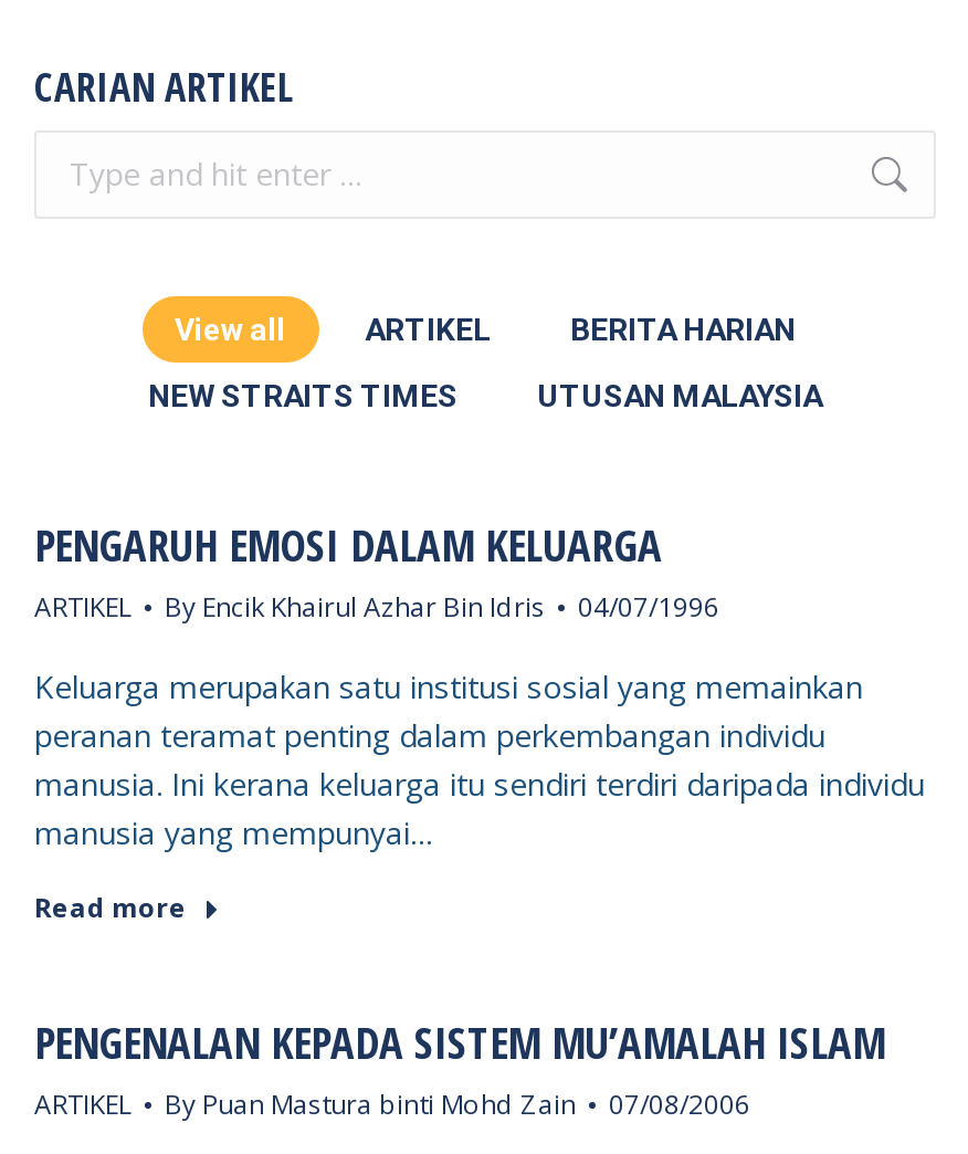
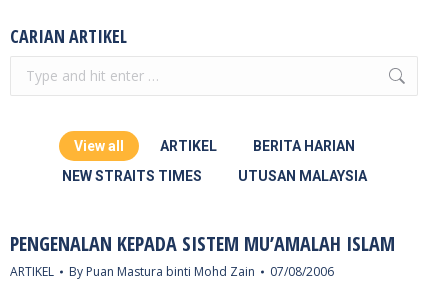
- PENGARUH EMOSI DALAM KELUARGA
- ARTIKEL
- By Encik Khairul Azhar Bin Idris
- 04/07/1996
- Keluarga merupakan satu institusi sosial yang memainkan
- peranan teramat penting dalam perkembangan individu
- manusia. Ini kerana keluarga itu sendiri terdiri daripada individu
- manusia yang mempunyai…
- Read more
